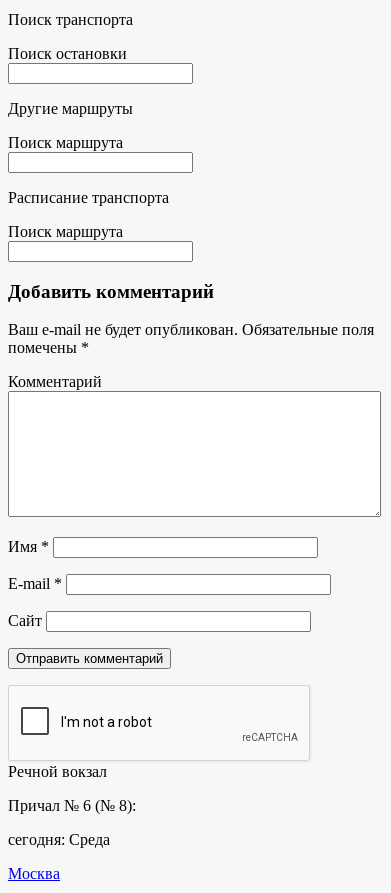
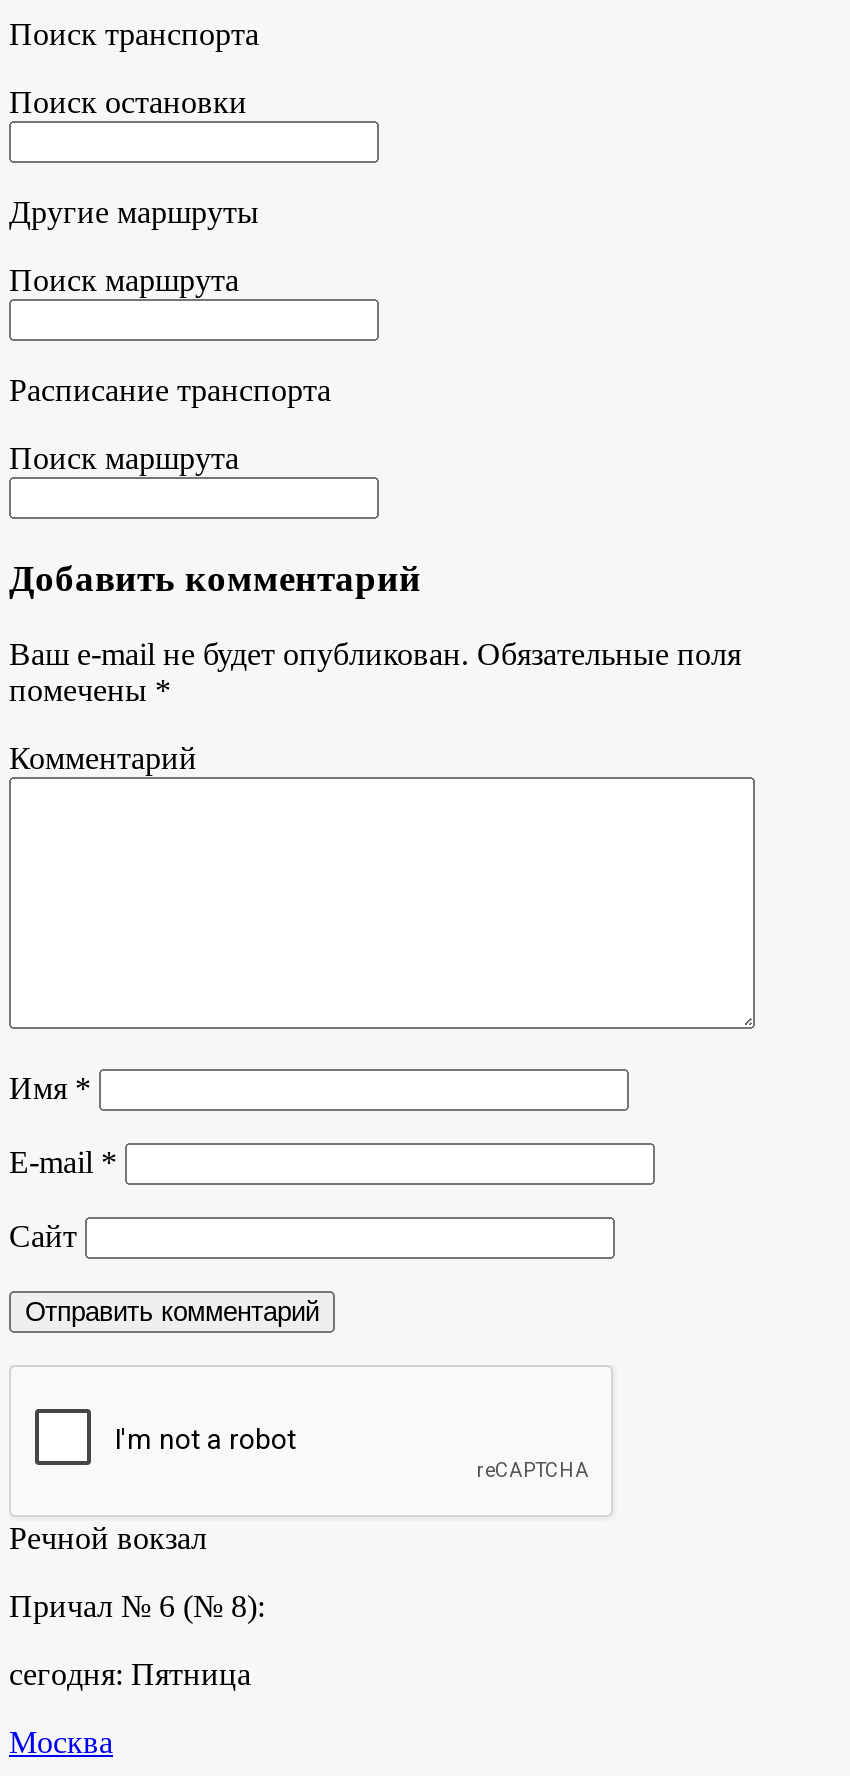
- сегодня: Среда
+ сегодня: Пятница
